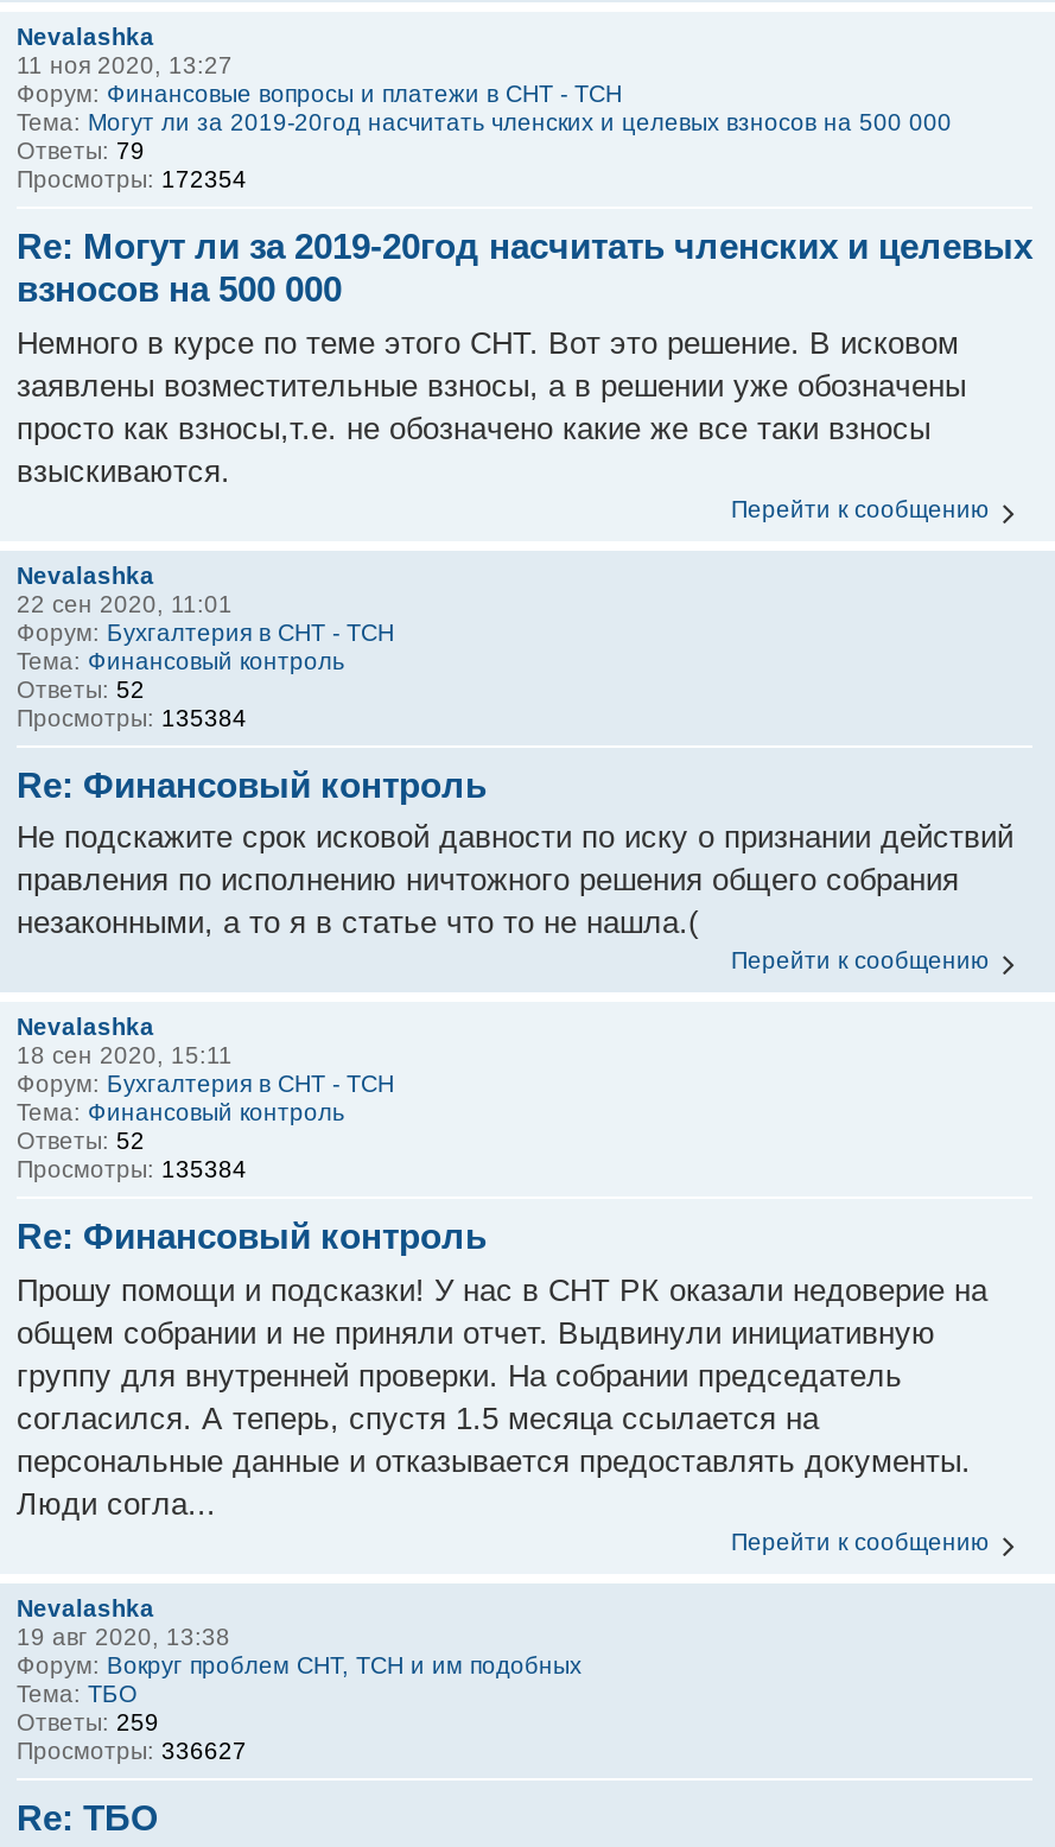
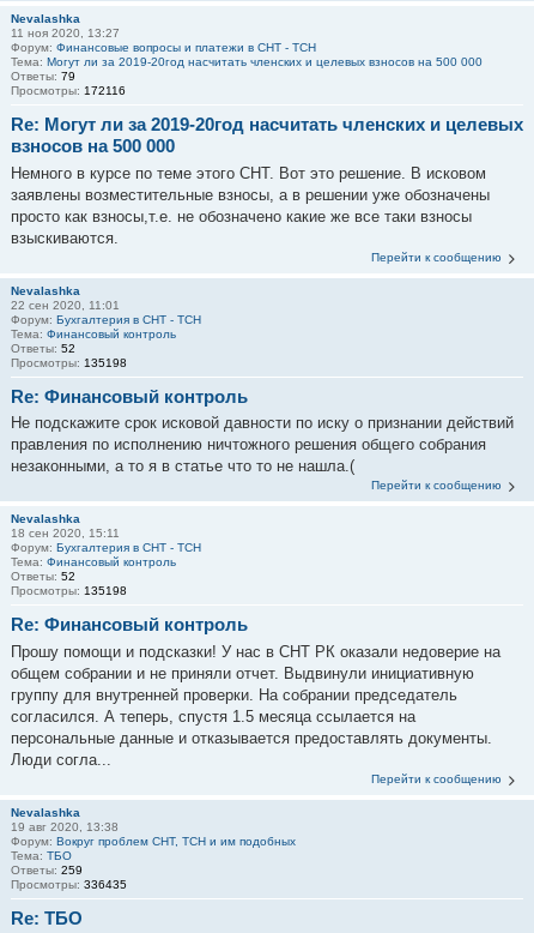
- Просмотры: 172354
+ Просмотры: 172116

- Просмотры: 135384
+ Просмотры: 135198

- Просмотры: 135384
+ Просмотры: 135198

- Просмотры: 336627
+ Просмотры: 336435
